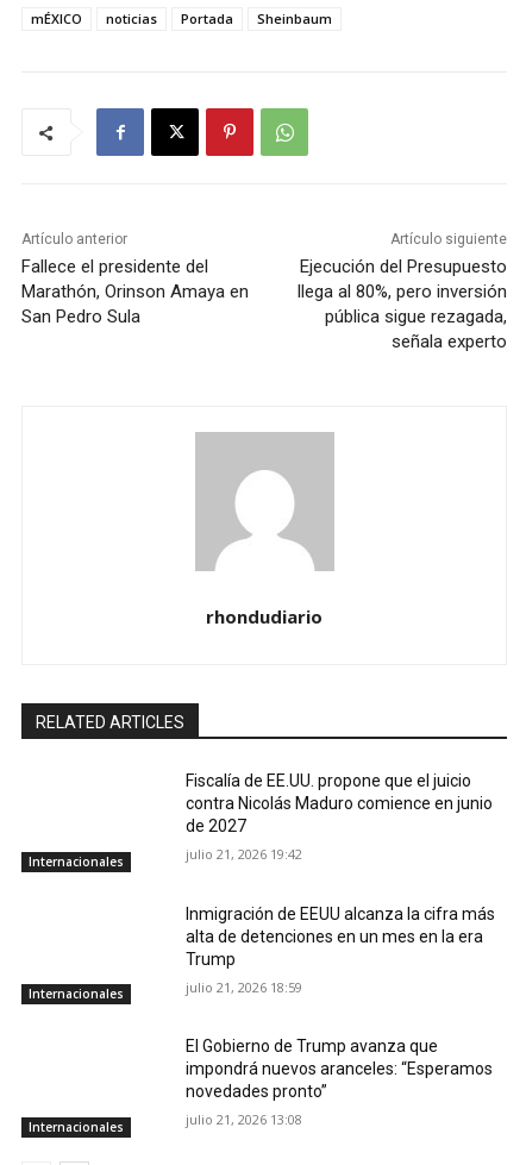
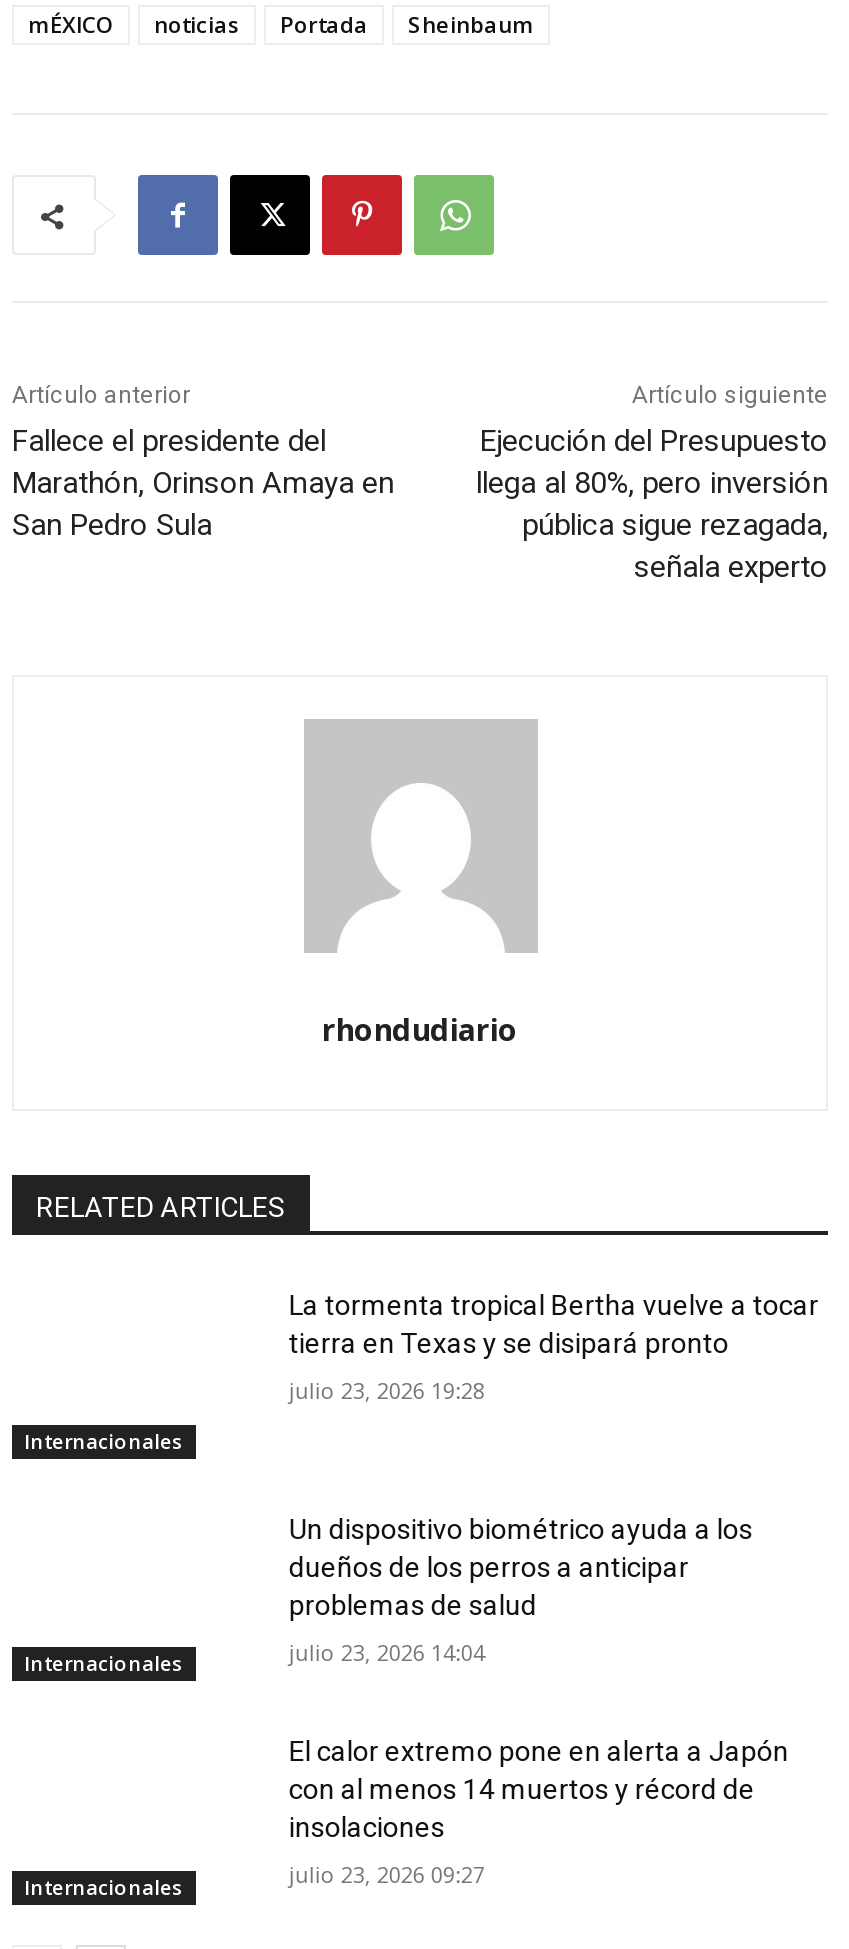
- Fiscalía de EE.UU. propone que el juicio
- contra Nicolás Maduro comience en junio
- de 2027
+ La tormenta tropical Bertha vuelve a tocar
+ tierra en Texas y se disipará pronto

- julio 21, 2026 19:42
+ julio 23, 2026 19:28

- Inmigración de EEUU alcanza la cifra más
- alta de detenciones en un mes en la era
- Trump
+ Un dispositivo biométrico ayuda a los
+ dueños de los perros a anticipar
+ problemas de salud

- julio 21, 2026 18:59
+ julio 23, 2026 14:04

- El Gobierno de Trump avanza que
- impondrá nuevos aranceles: “Esperamos
- novedades pronto”
+ El calor extremo pone en alerta a Japón
+ con al menos 14 muertos y récord de
+ insolaciones

- julio 21, 2026 13:08
+ julio 23, 2026 09:27
